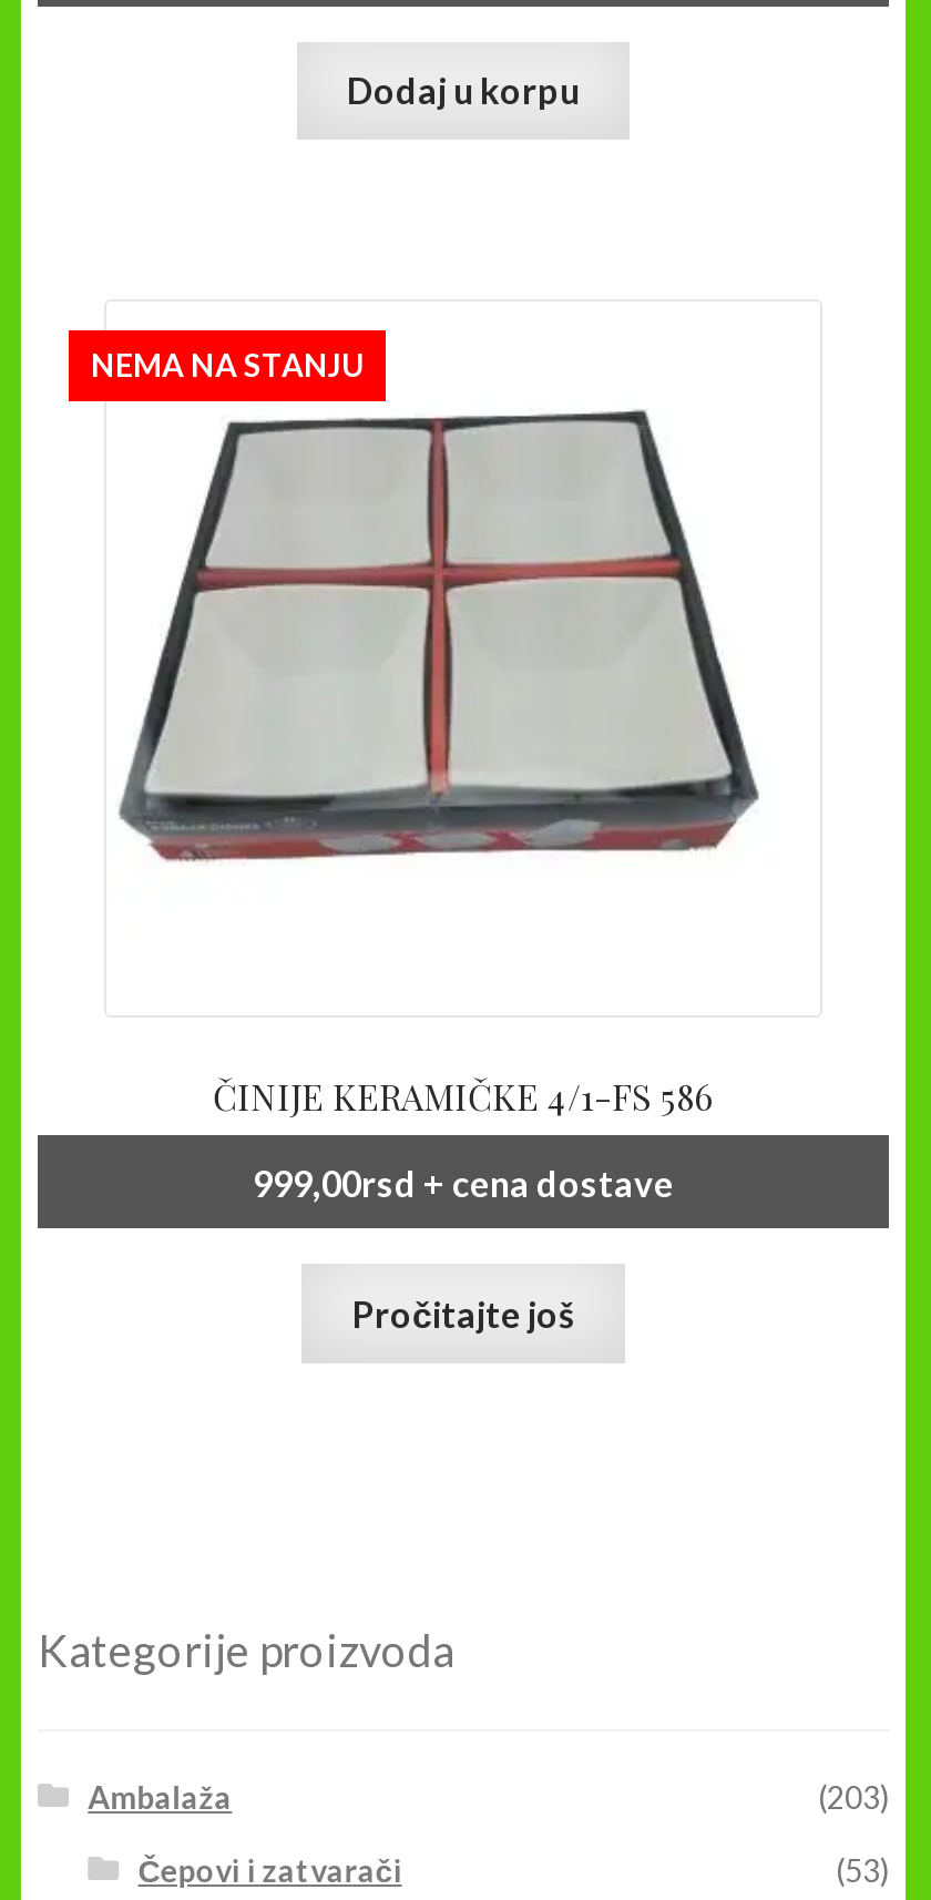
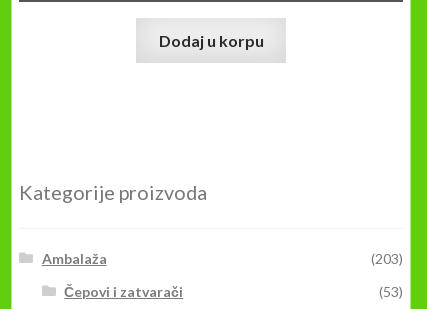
- NEMA NA STANJU

- [image]

- ČINIJE KERAMIČKE 4/1-FS 586
- 999,00rsd + cena dostave
- Pročitajte još
